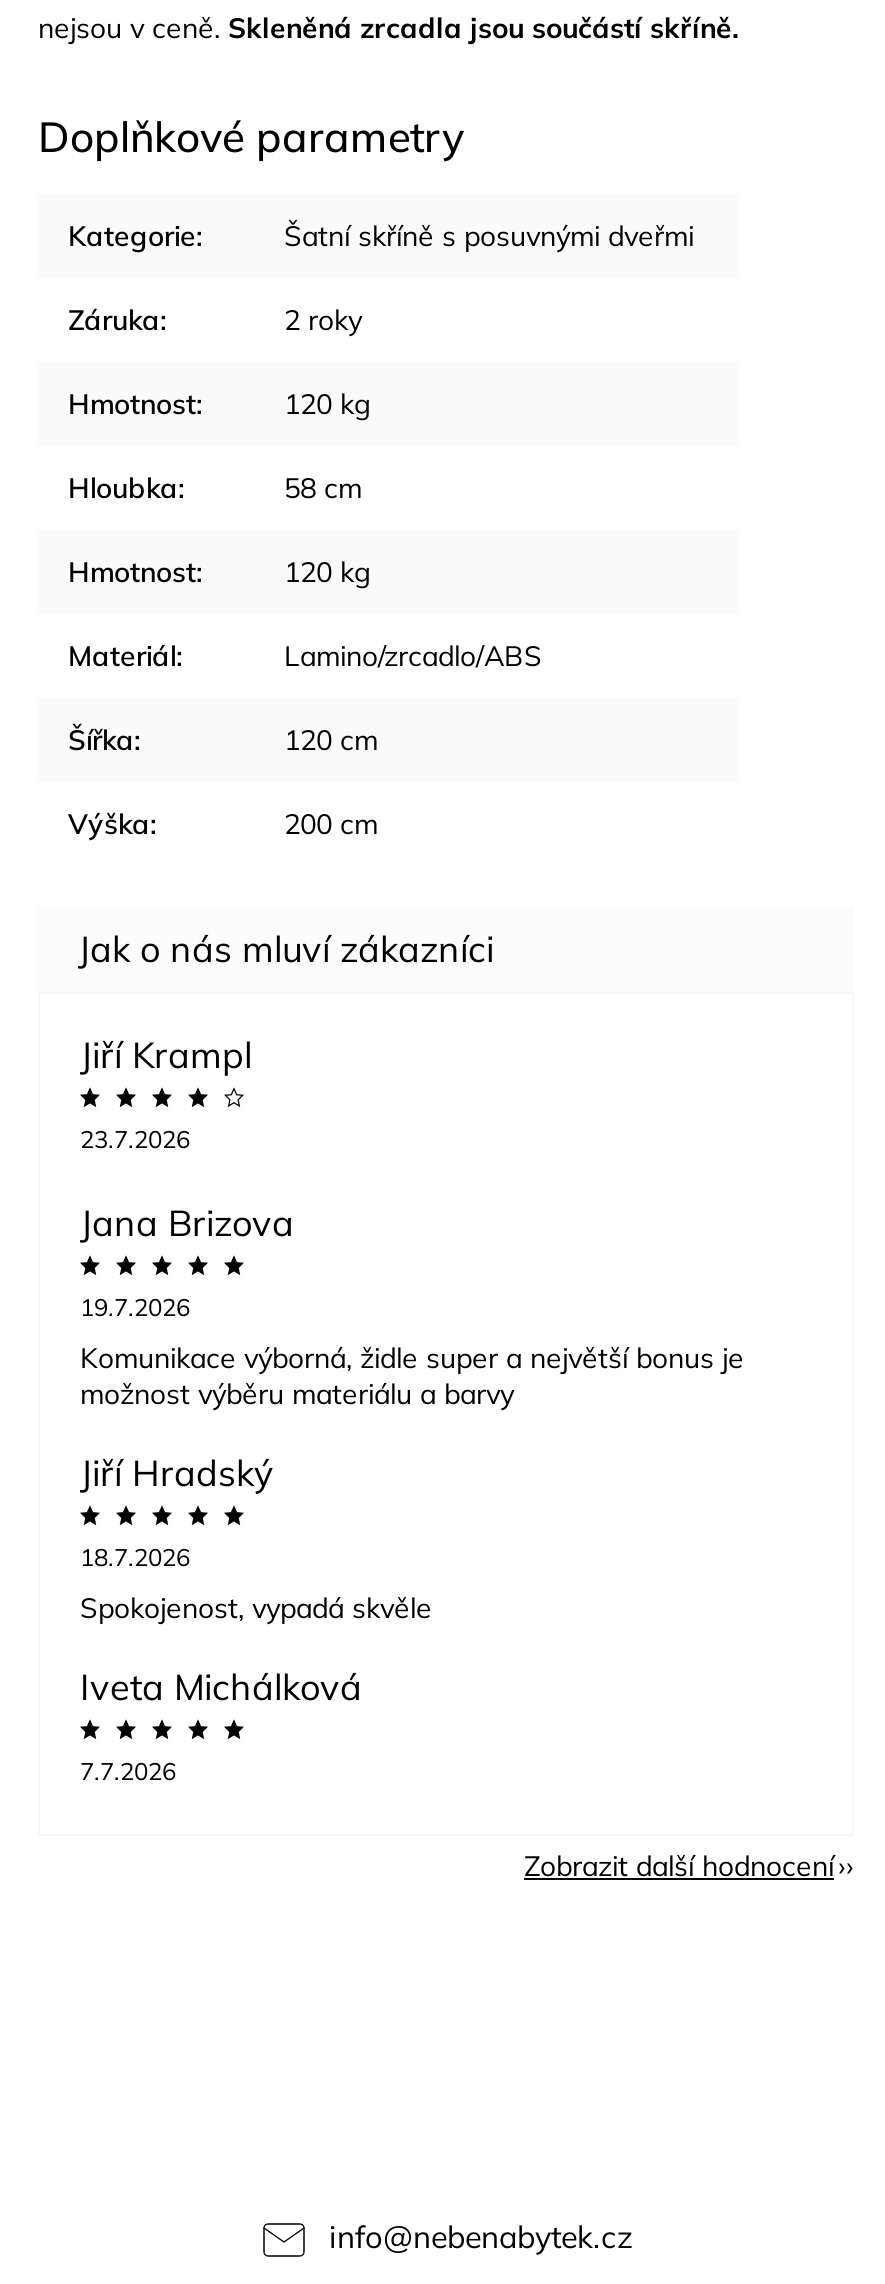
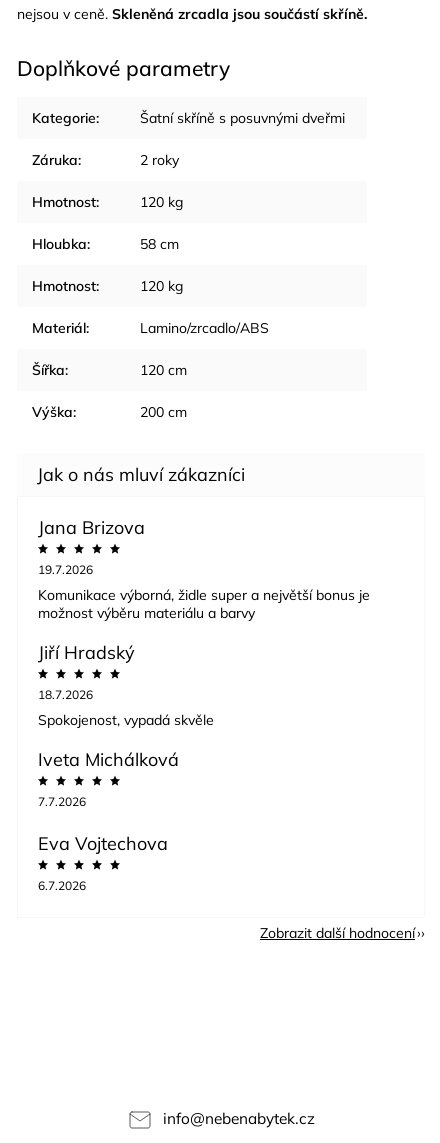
- Jiří Krampl
- 23.7.2026

moved up: Jana Brizova | 19.7.2026 | Komunikace výborná, židle super a největší bonus je | ... | Iveta Michálková | 7.7.2026

+ Eva Vojtechova
+ 6.7.2026
